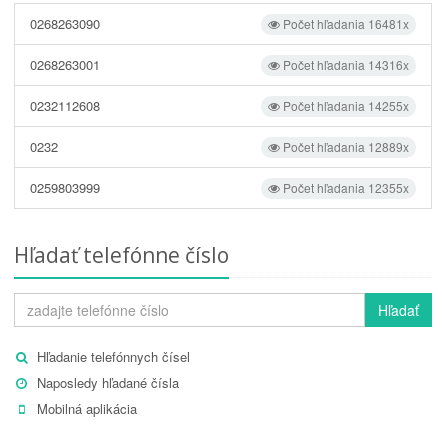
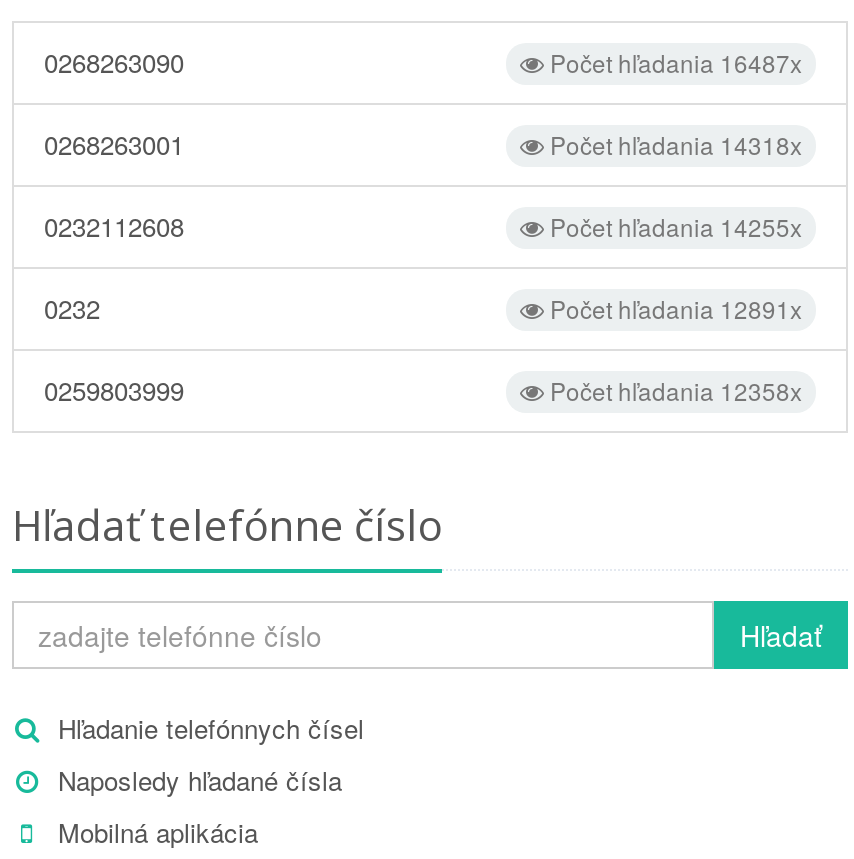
- Počet hľadania 16481x
+ Počet hľadania 16487x

- Počet hľadania 14316x
+ Počet hľadania 14318x

- Počet hľadania 12889x
+ Počet hľadania 12891x

- Počet hľadania 12355x
+ Počet hľadania 12358x
